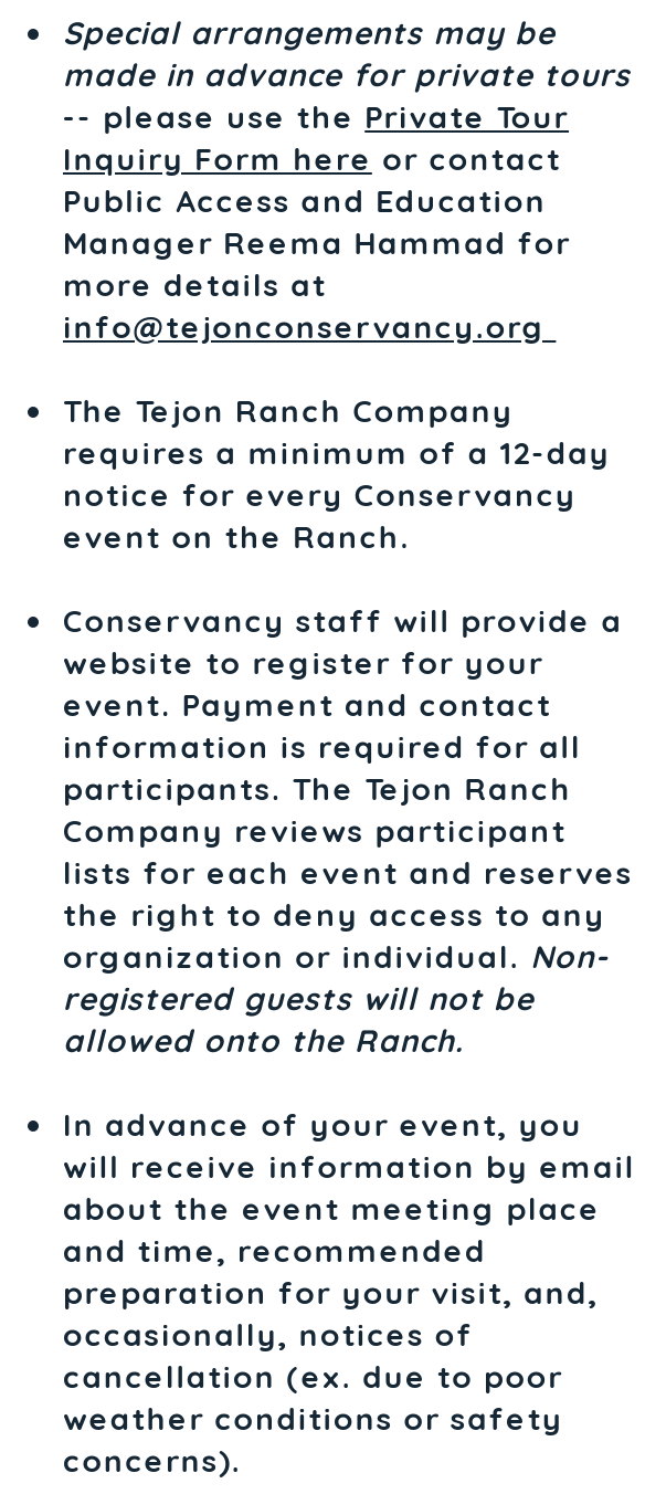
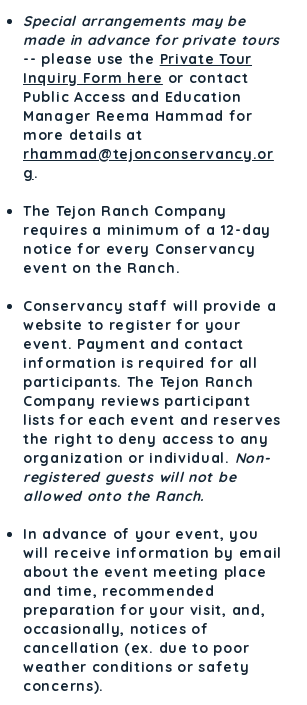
- info@tejonconservancy.org
+ rhammad@tejonconservancy.or
+ g.
